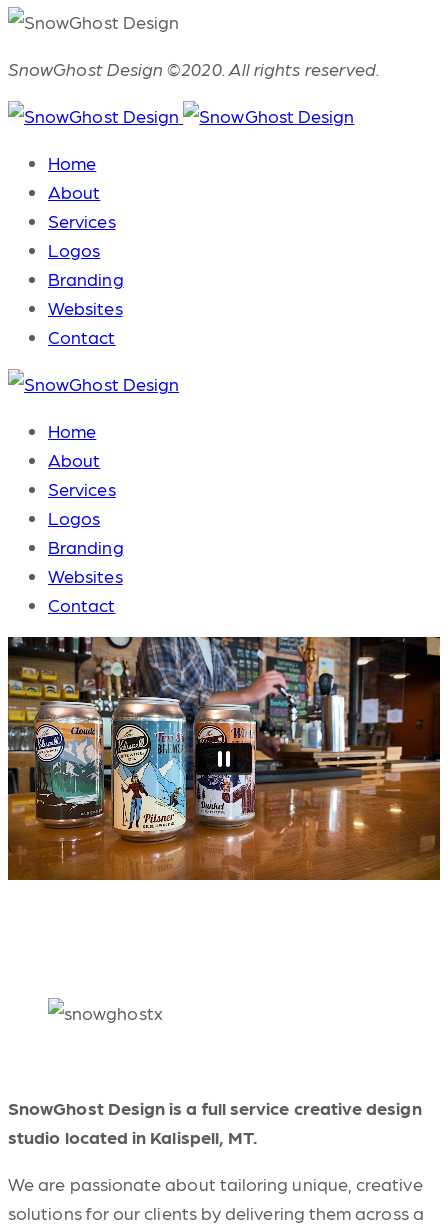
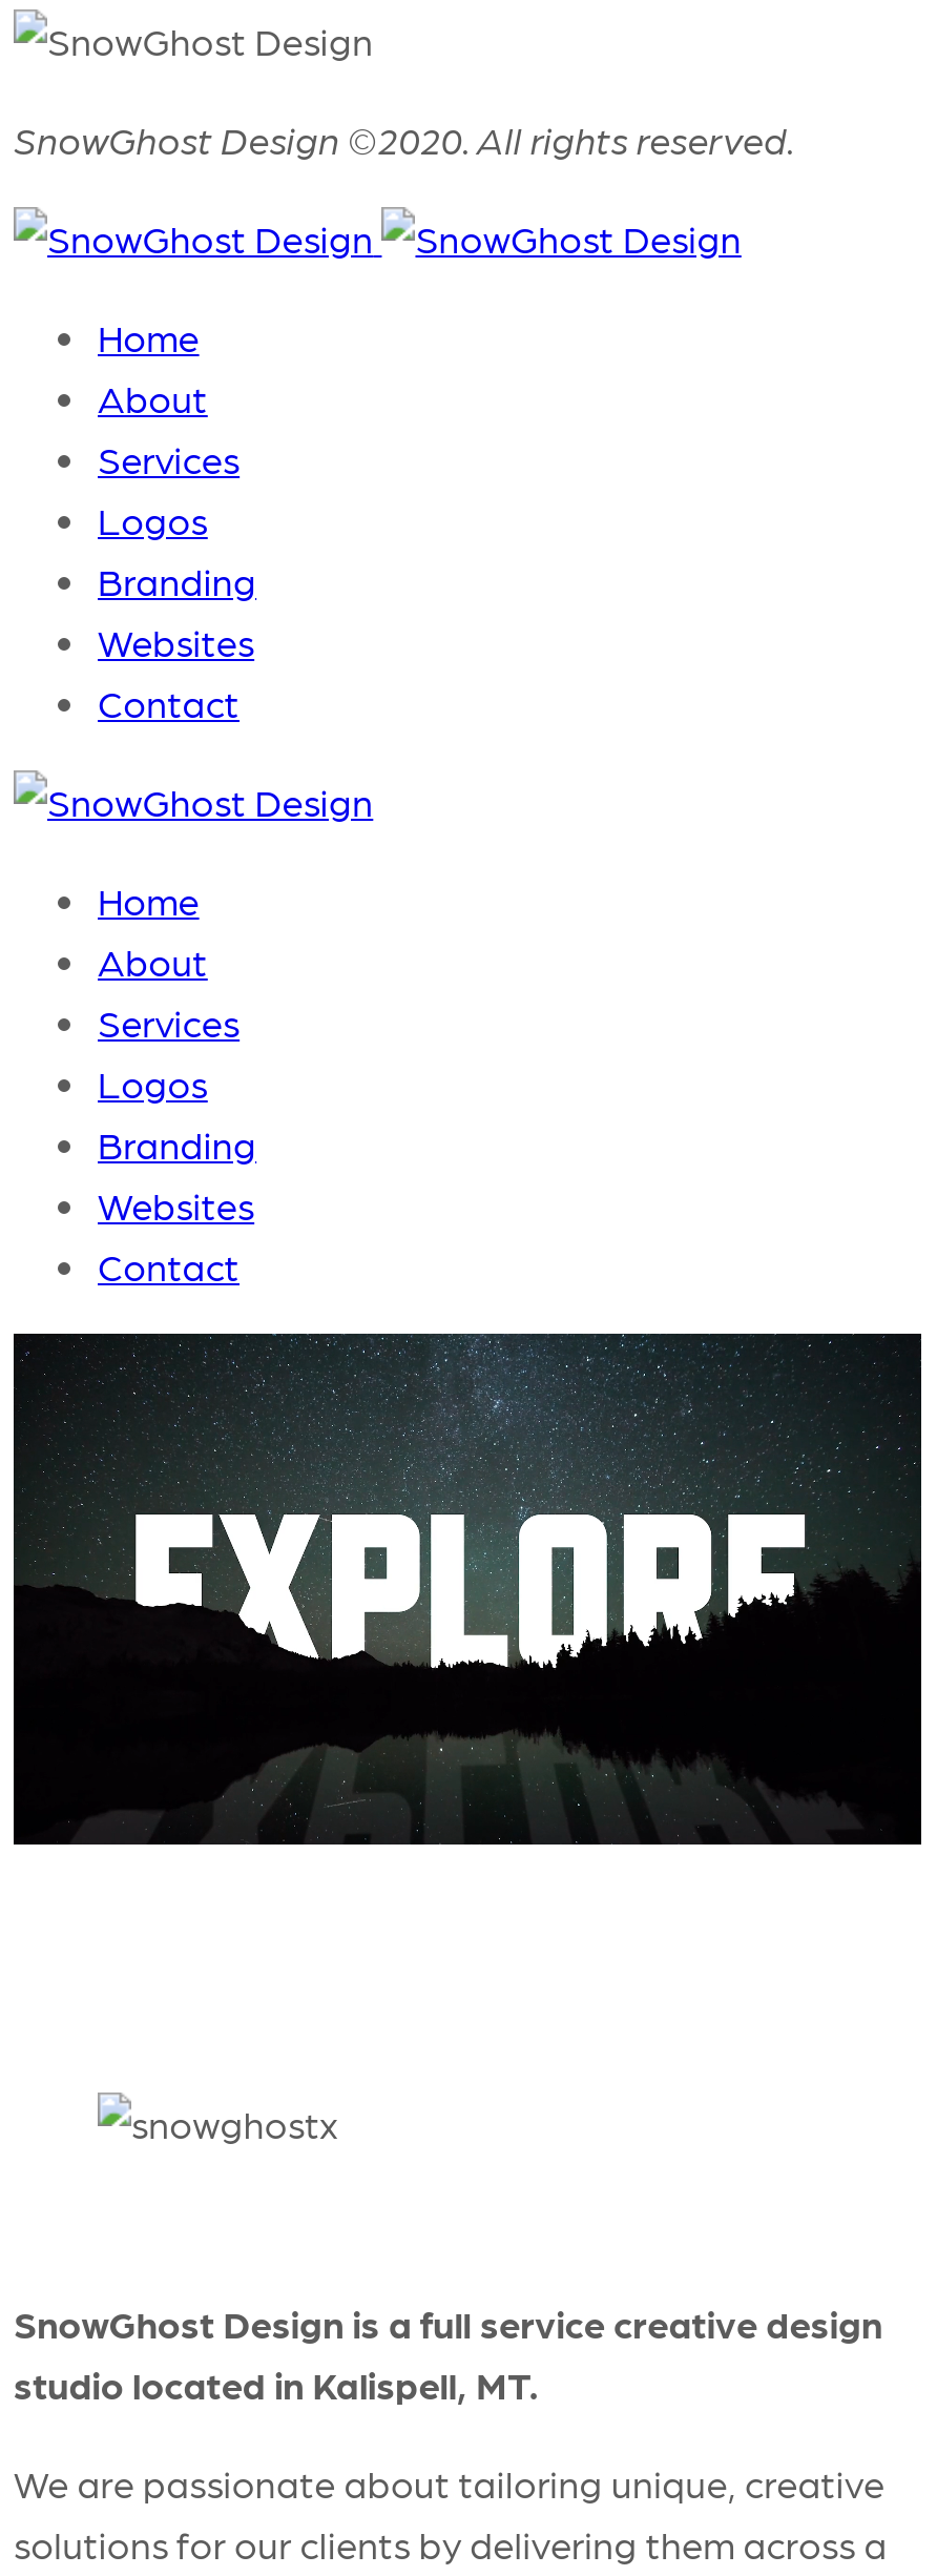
- [image]
+ [image]
